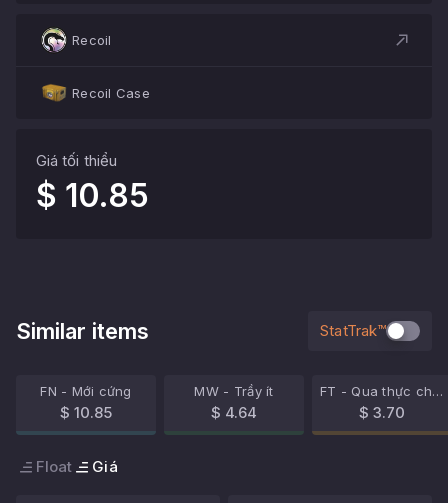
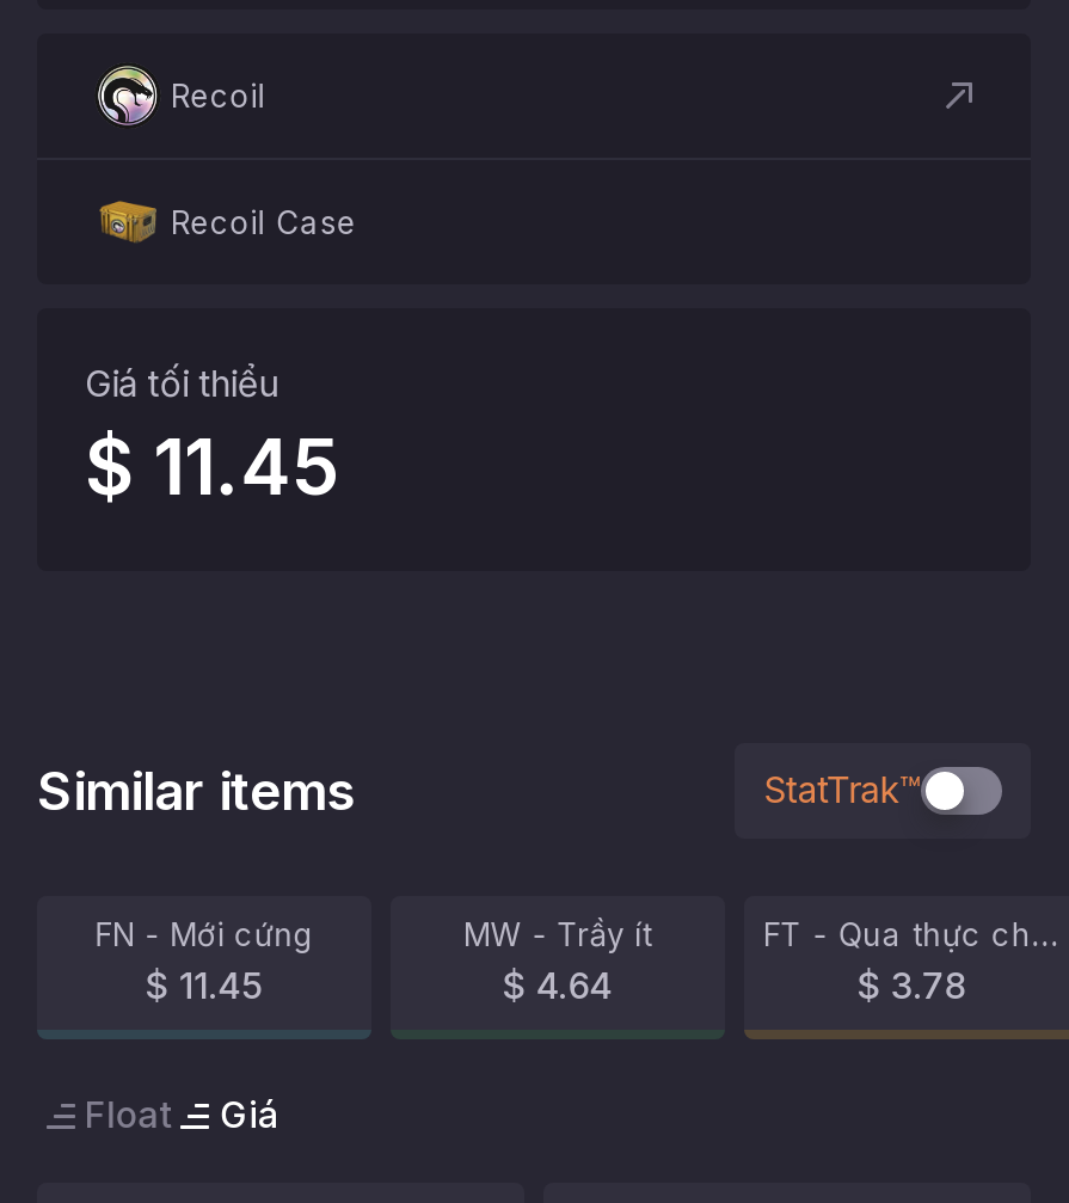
- $ 10.85
+ $ 11.45

- $ 10.85
+ $ 11.45

- $ 3.70
+ $ 3.78
